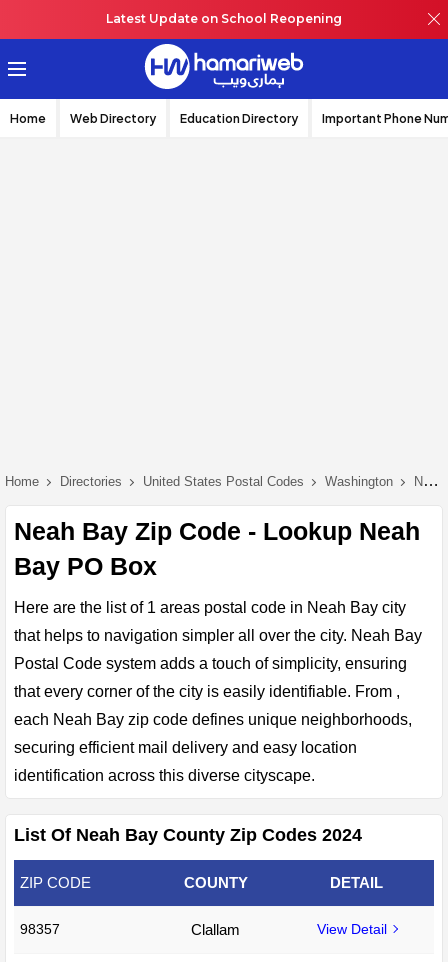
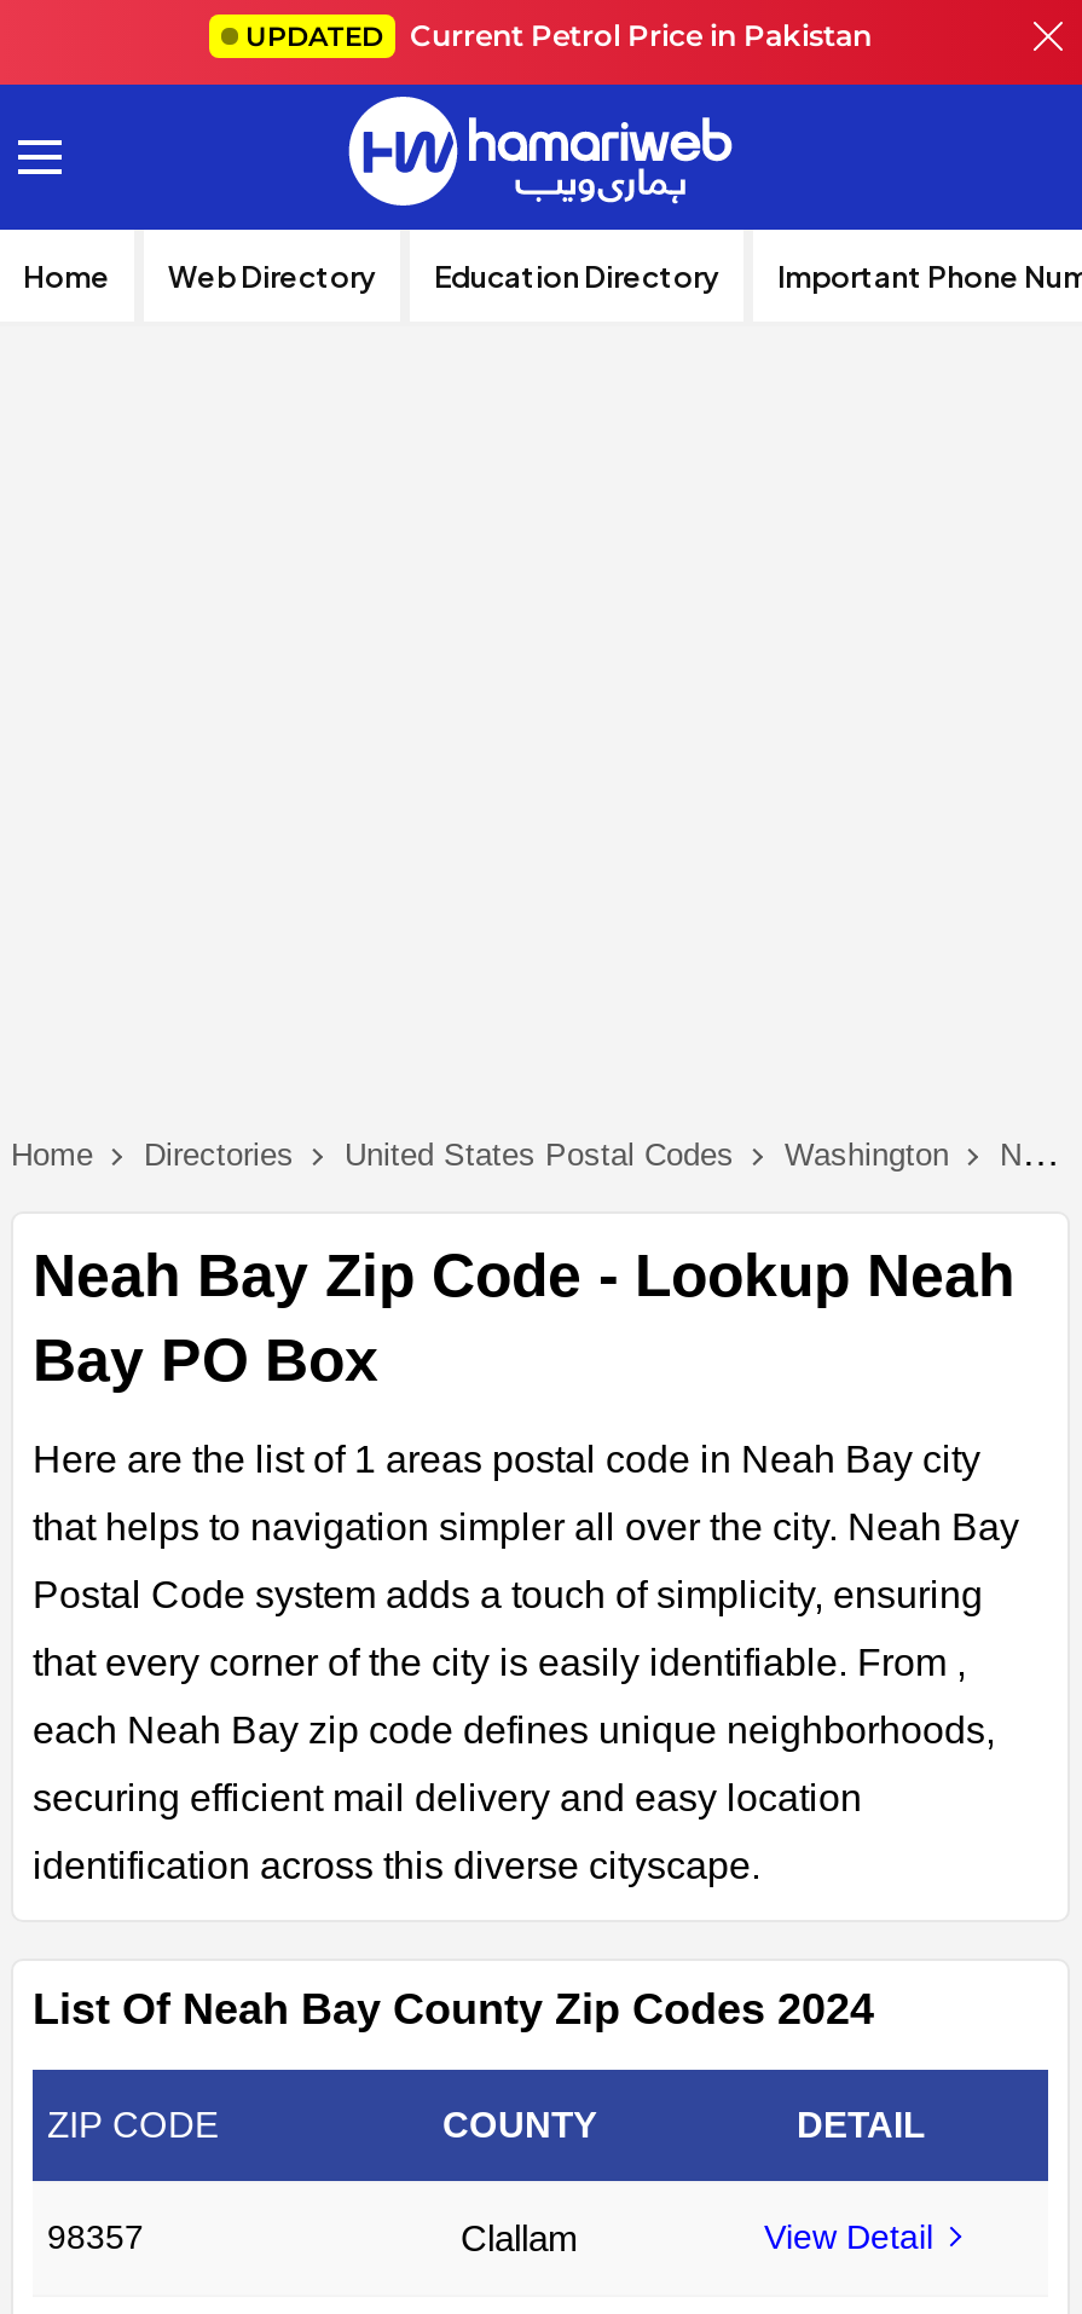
- Latest Update on School Reopening
+ UPDATED Current Petrol Price in Pakistan
